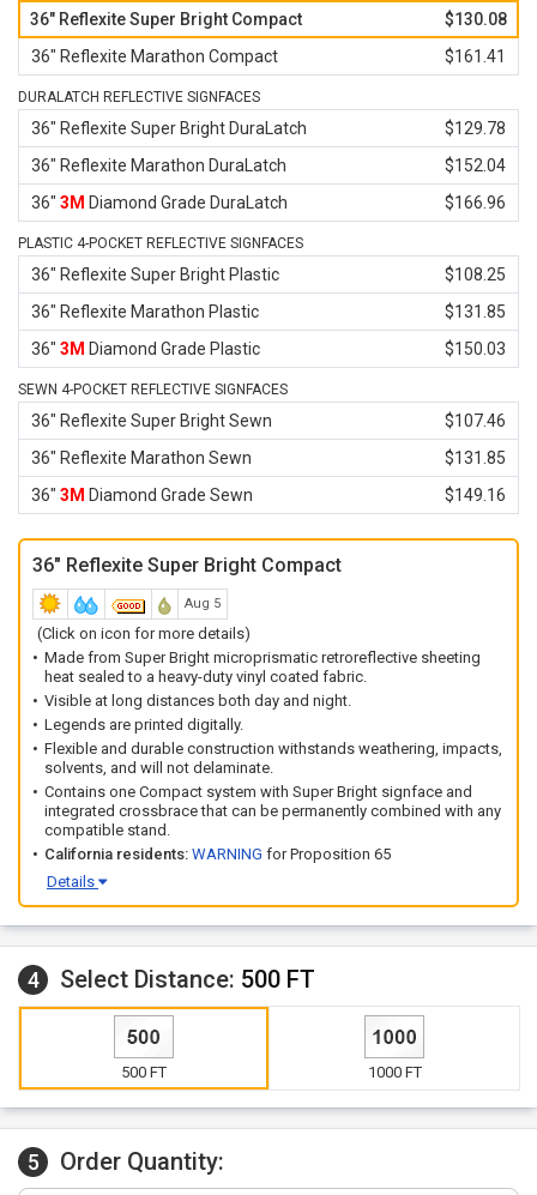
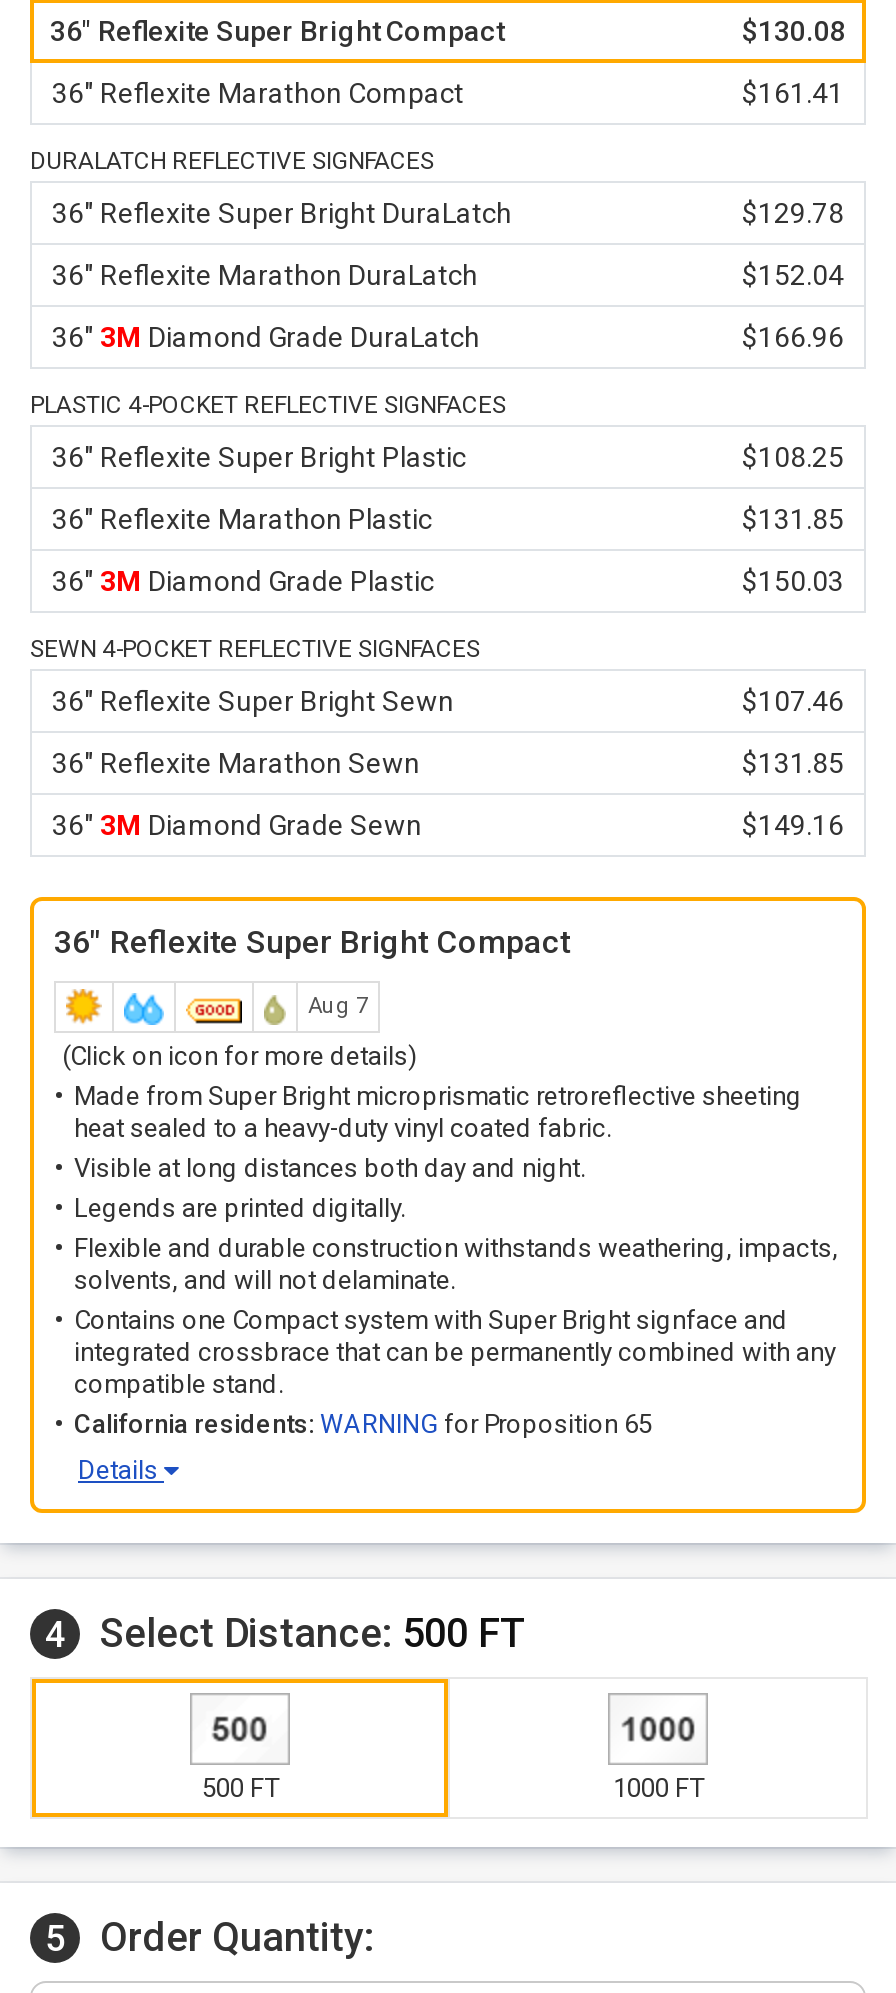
- Aug 5
+ Aug 7
